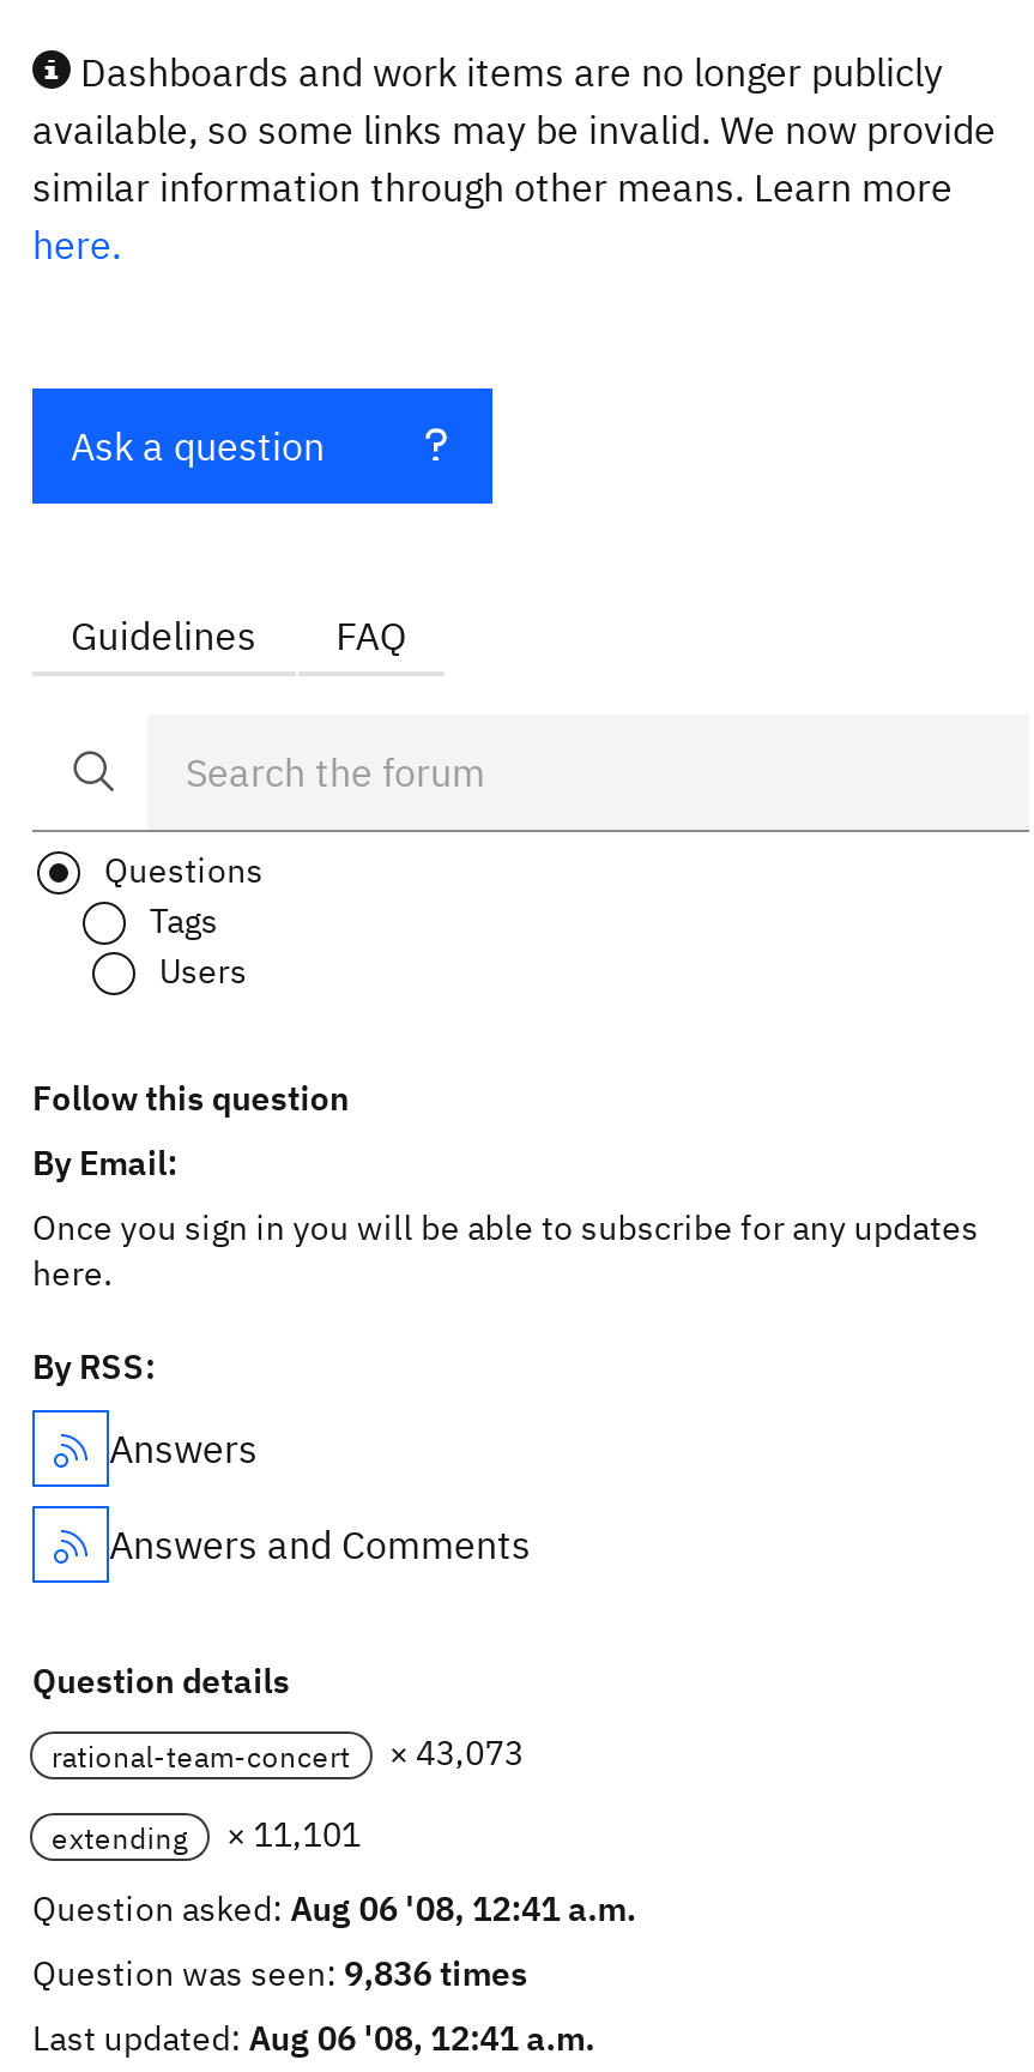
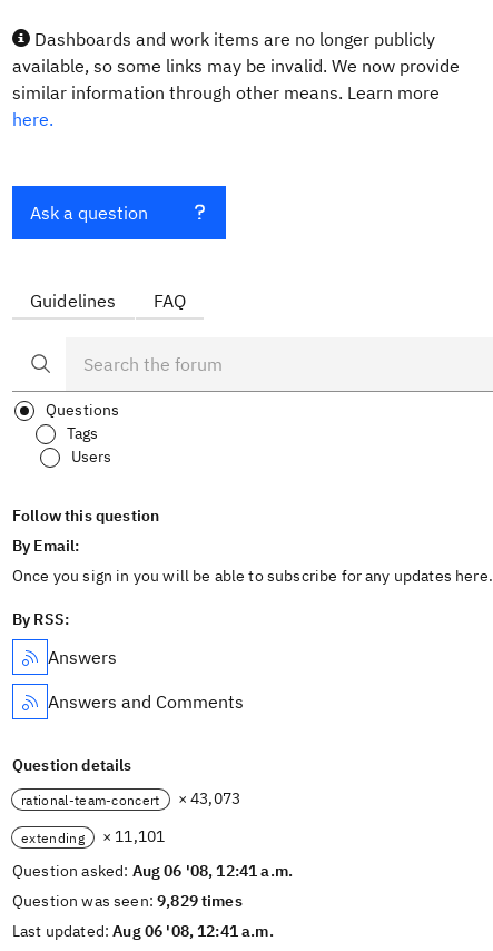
- Question was seen: 9,836 times
+ Question was seen: 9,829 times
